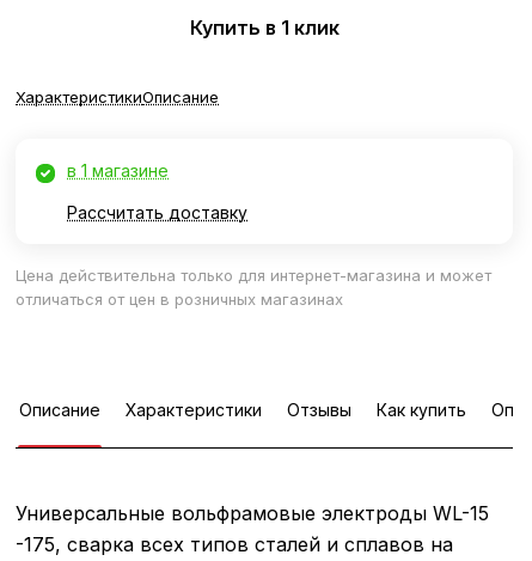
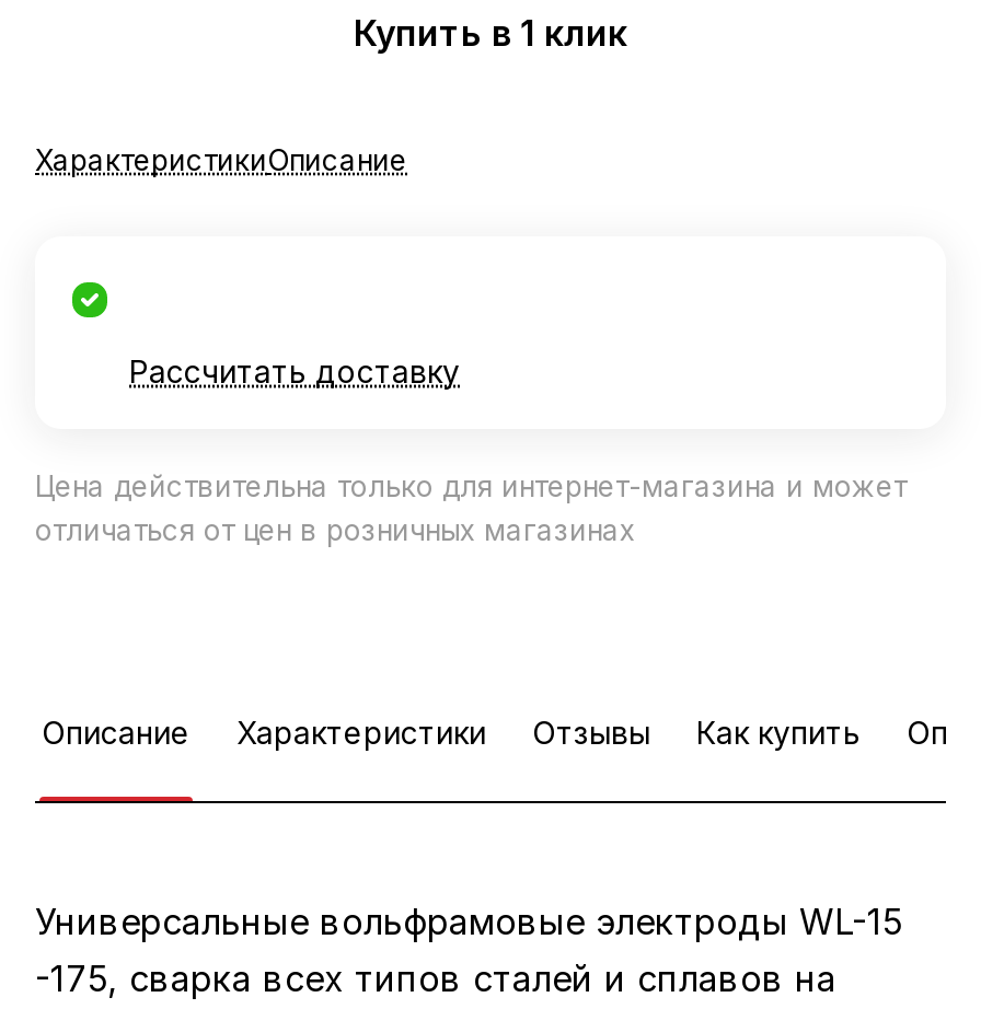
- в 1 магазине
